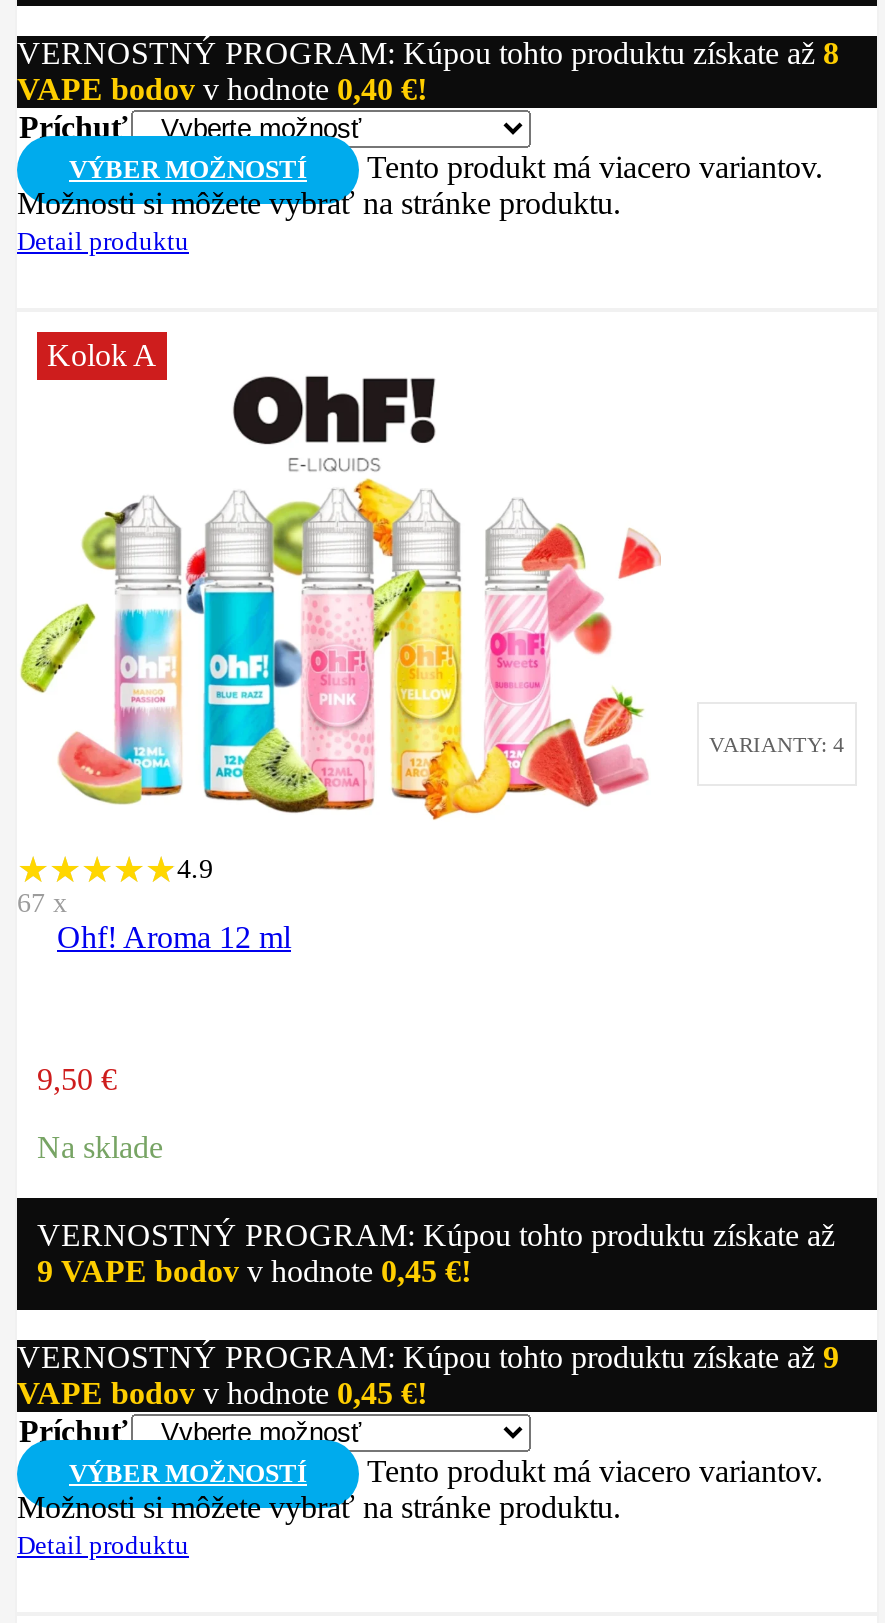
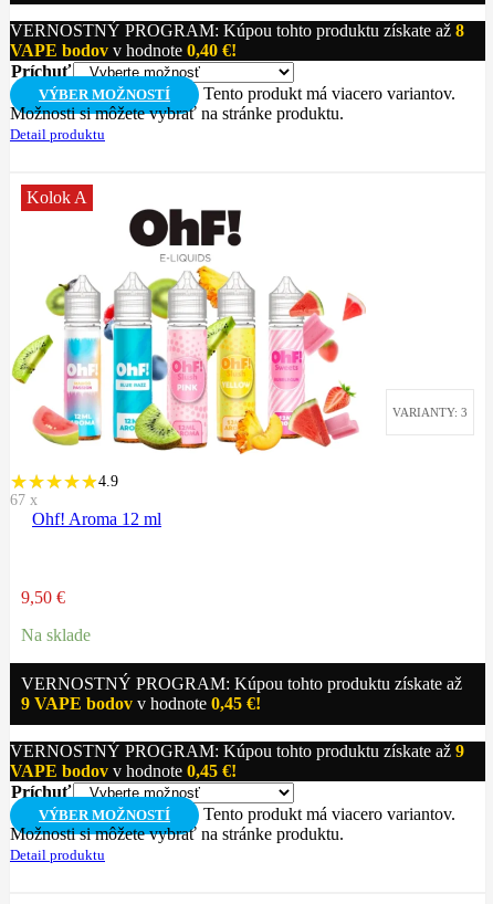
- VARIANTY: 4
+ VARIANTY: 3
